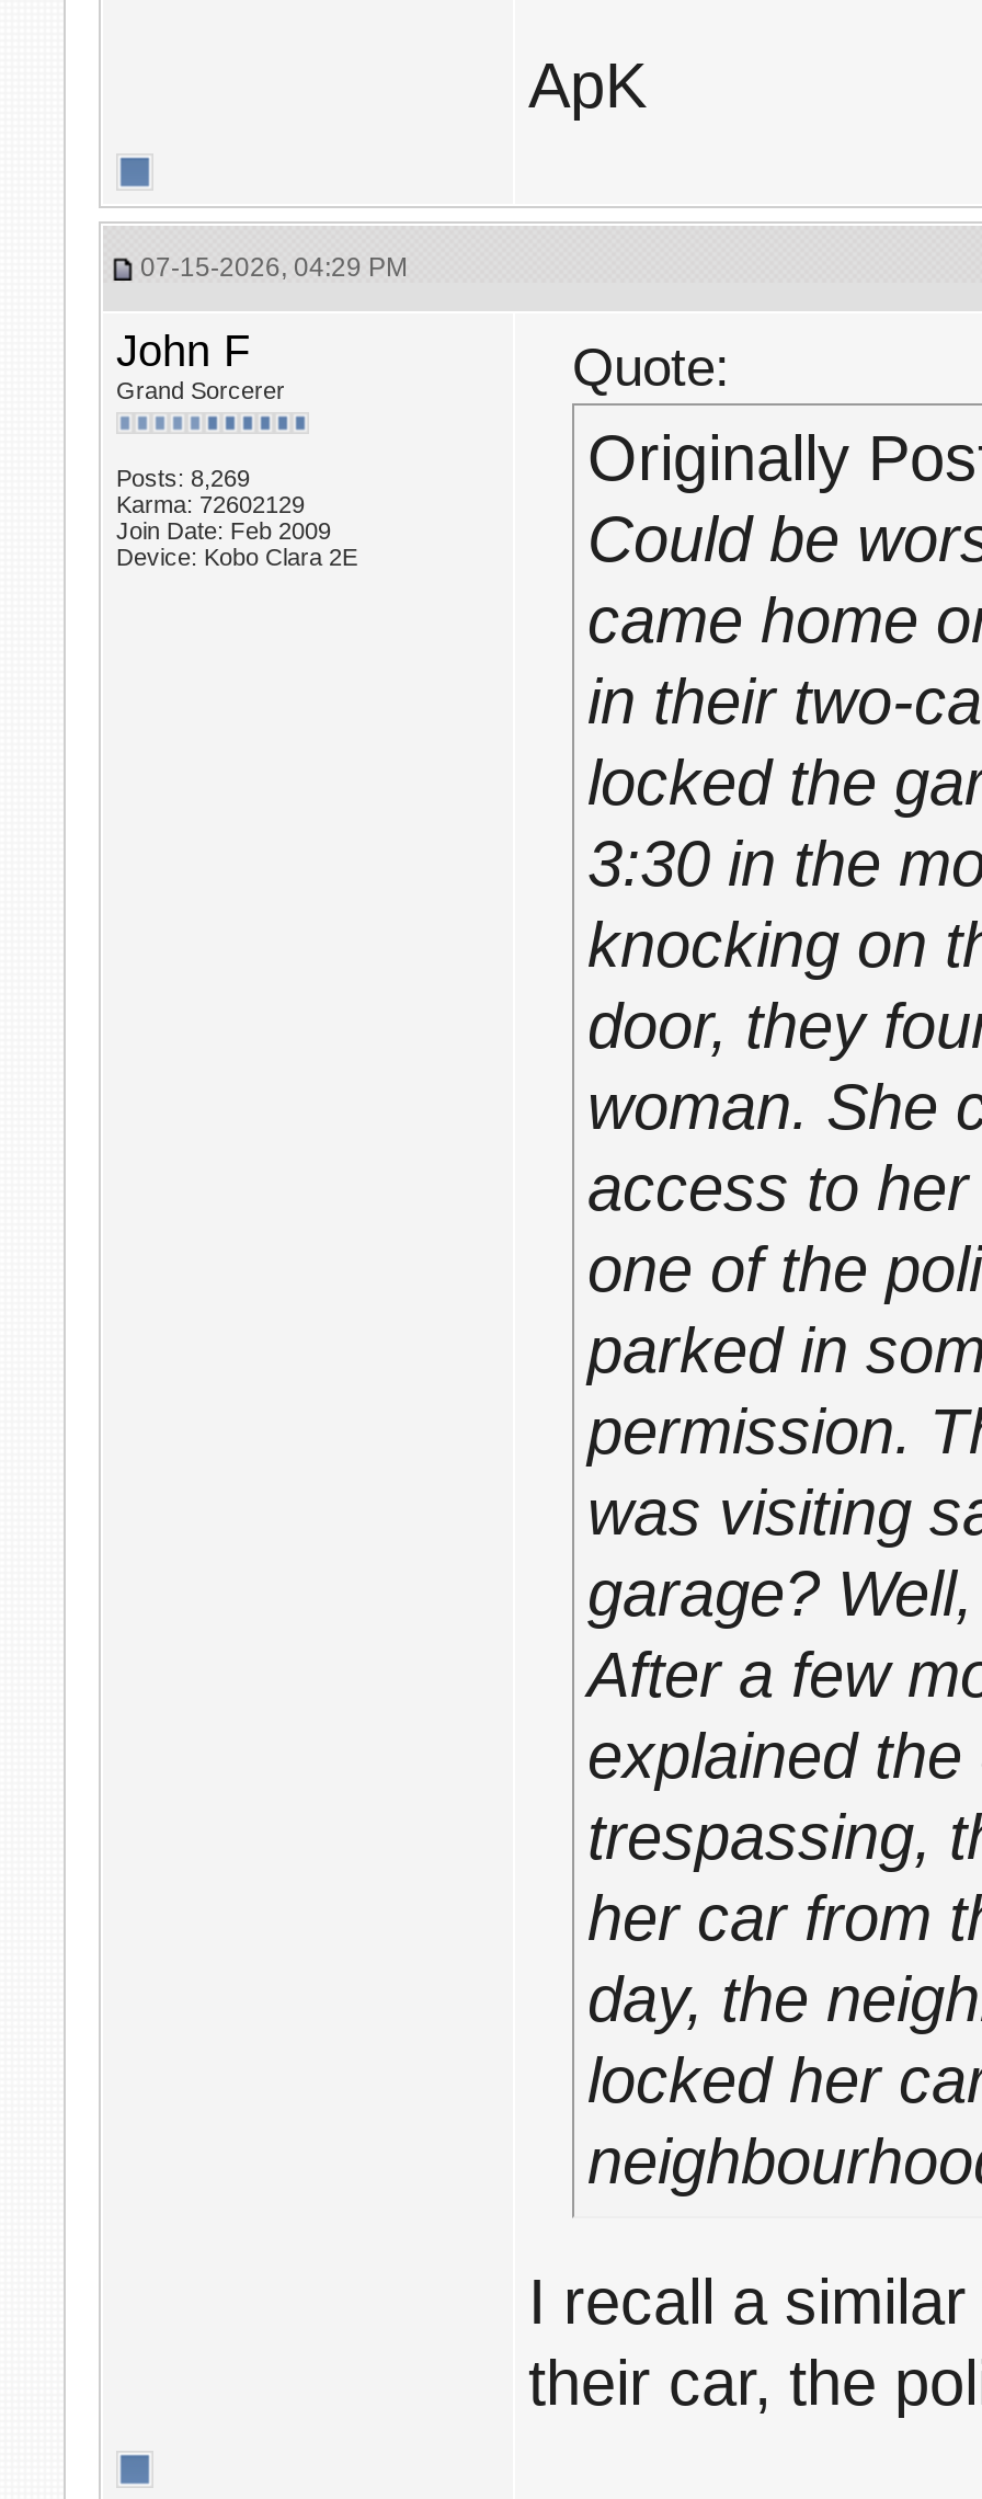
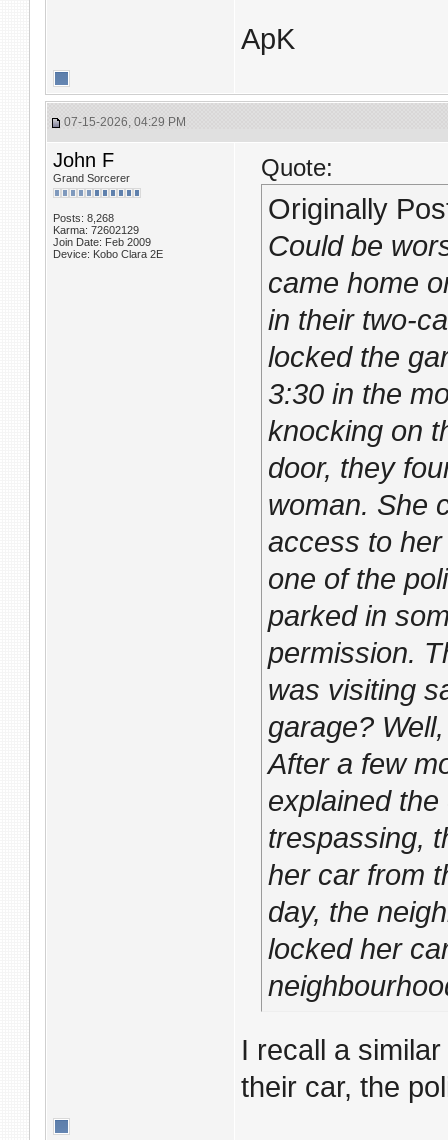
- Posts: 8,269
+ Posts: 8,268
